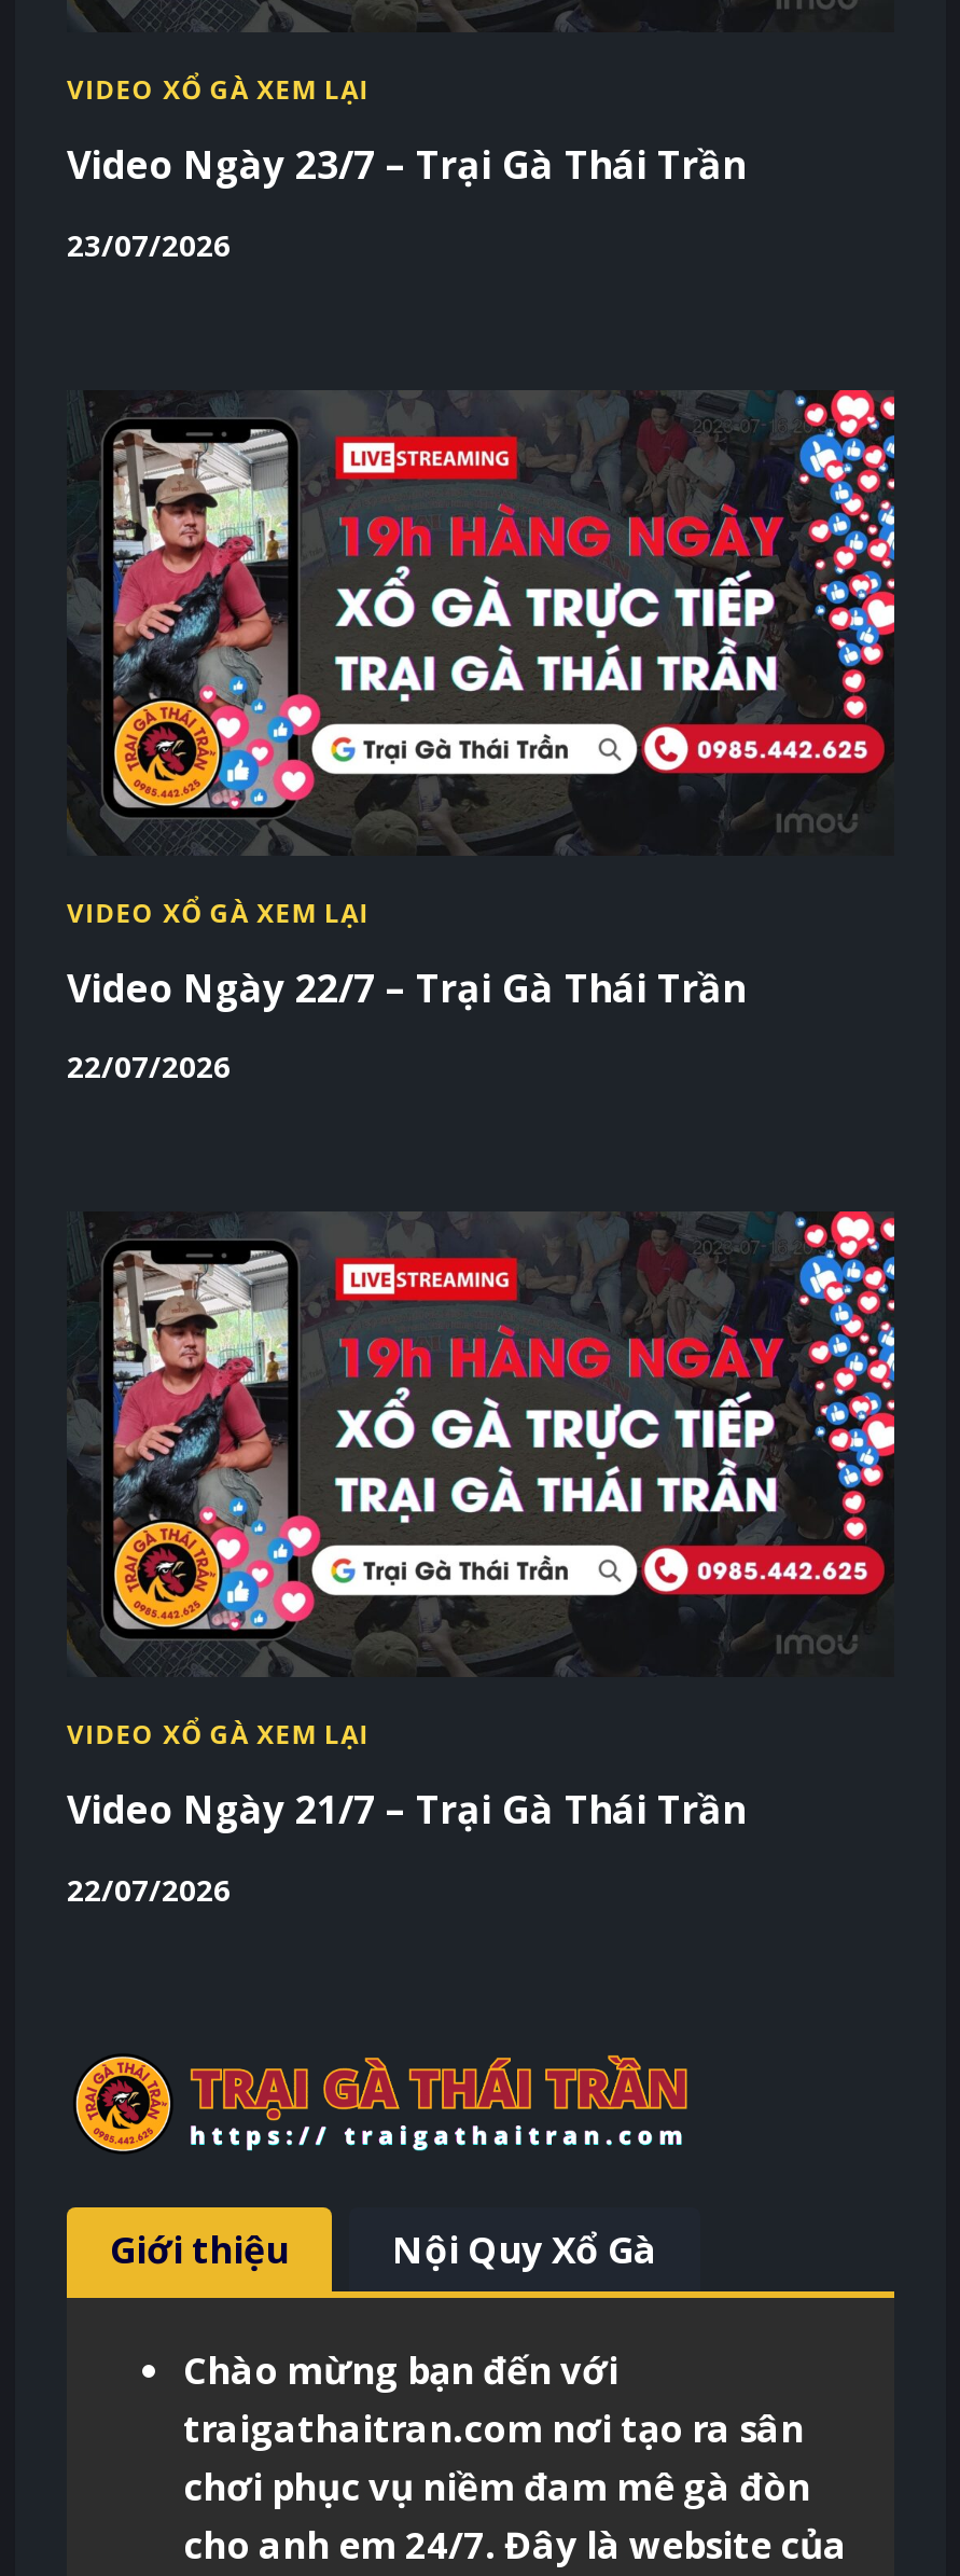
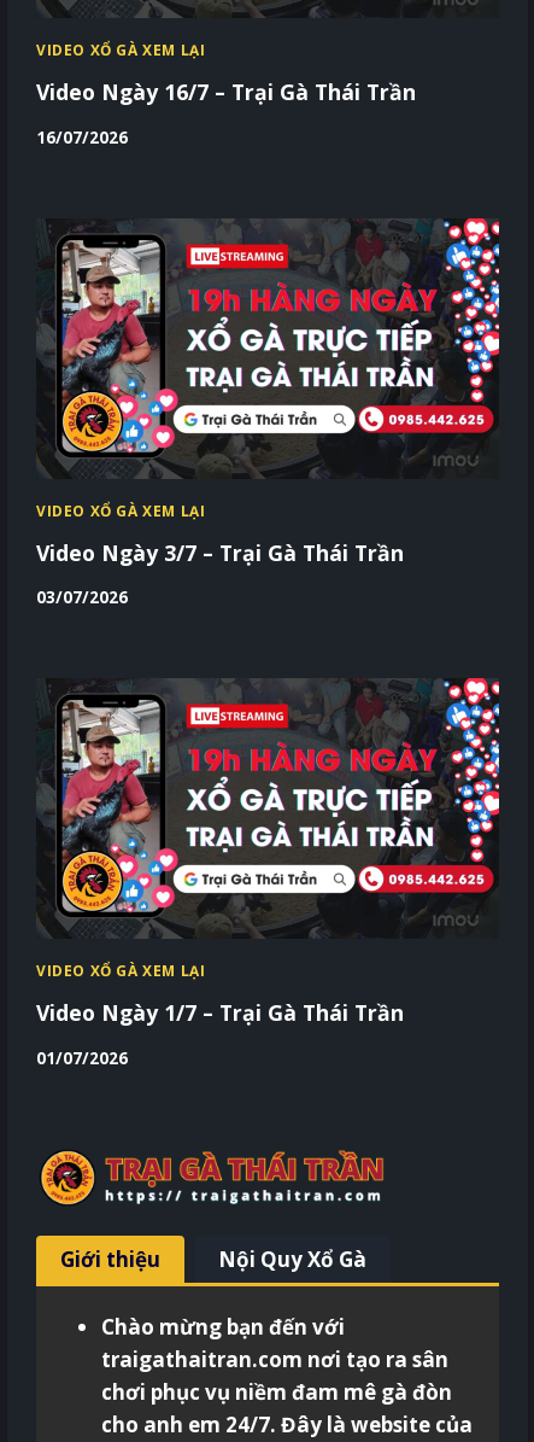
- Video Ngày 23/7 – Trại Gà Thái Trần
+ Video Ngày 16/7 – Trại Gà Thái Trần

- 23/07/2026
+ 16/07/2026

- Video Ngày 22/7 – Trại Gà Thái Trần
+ Video Ngày 3/7 – Trại Gà Thái Trần

- 22/07/2026
+ 03/07/2026

- Video Ngày 21/7 – Trại Gà Thái Trần
+ Video Ngày 1/7 – Trại Gà Thái Trần

- 22/07/2026
+ 01/07/2026
